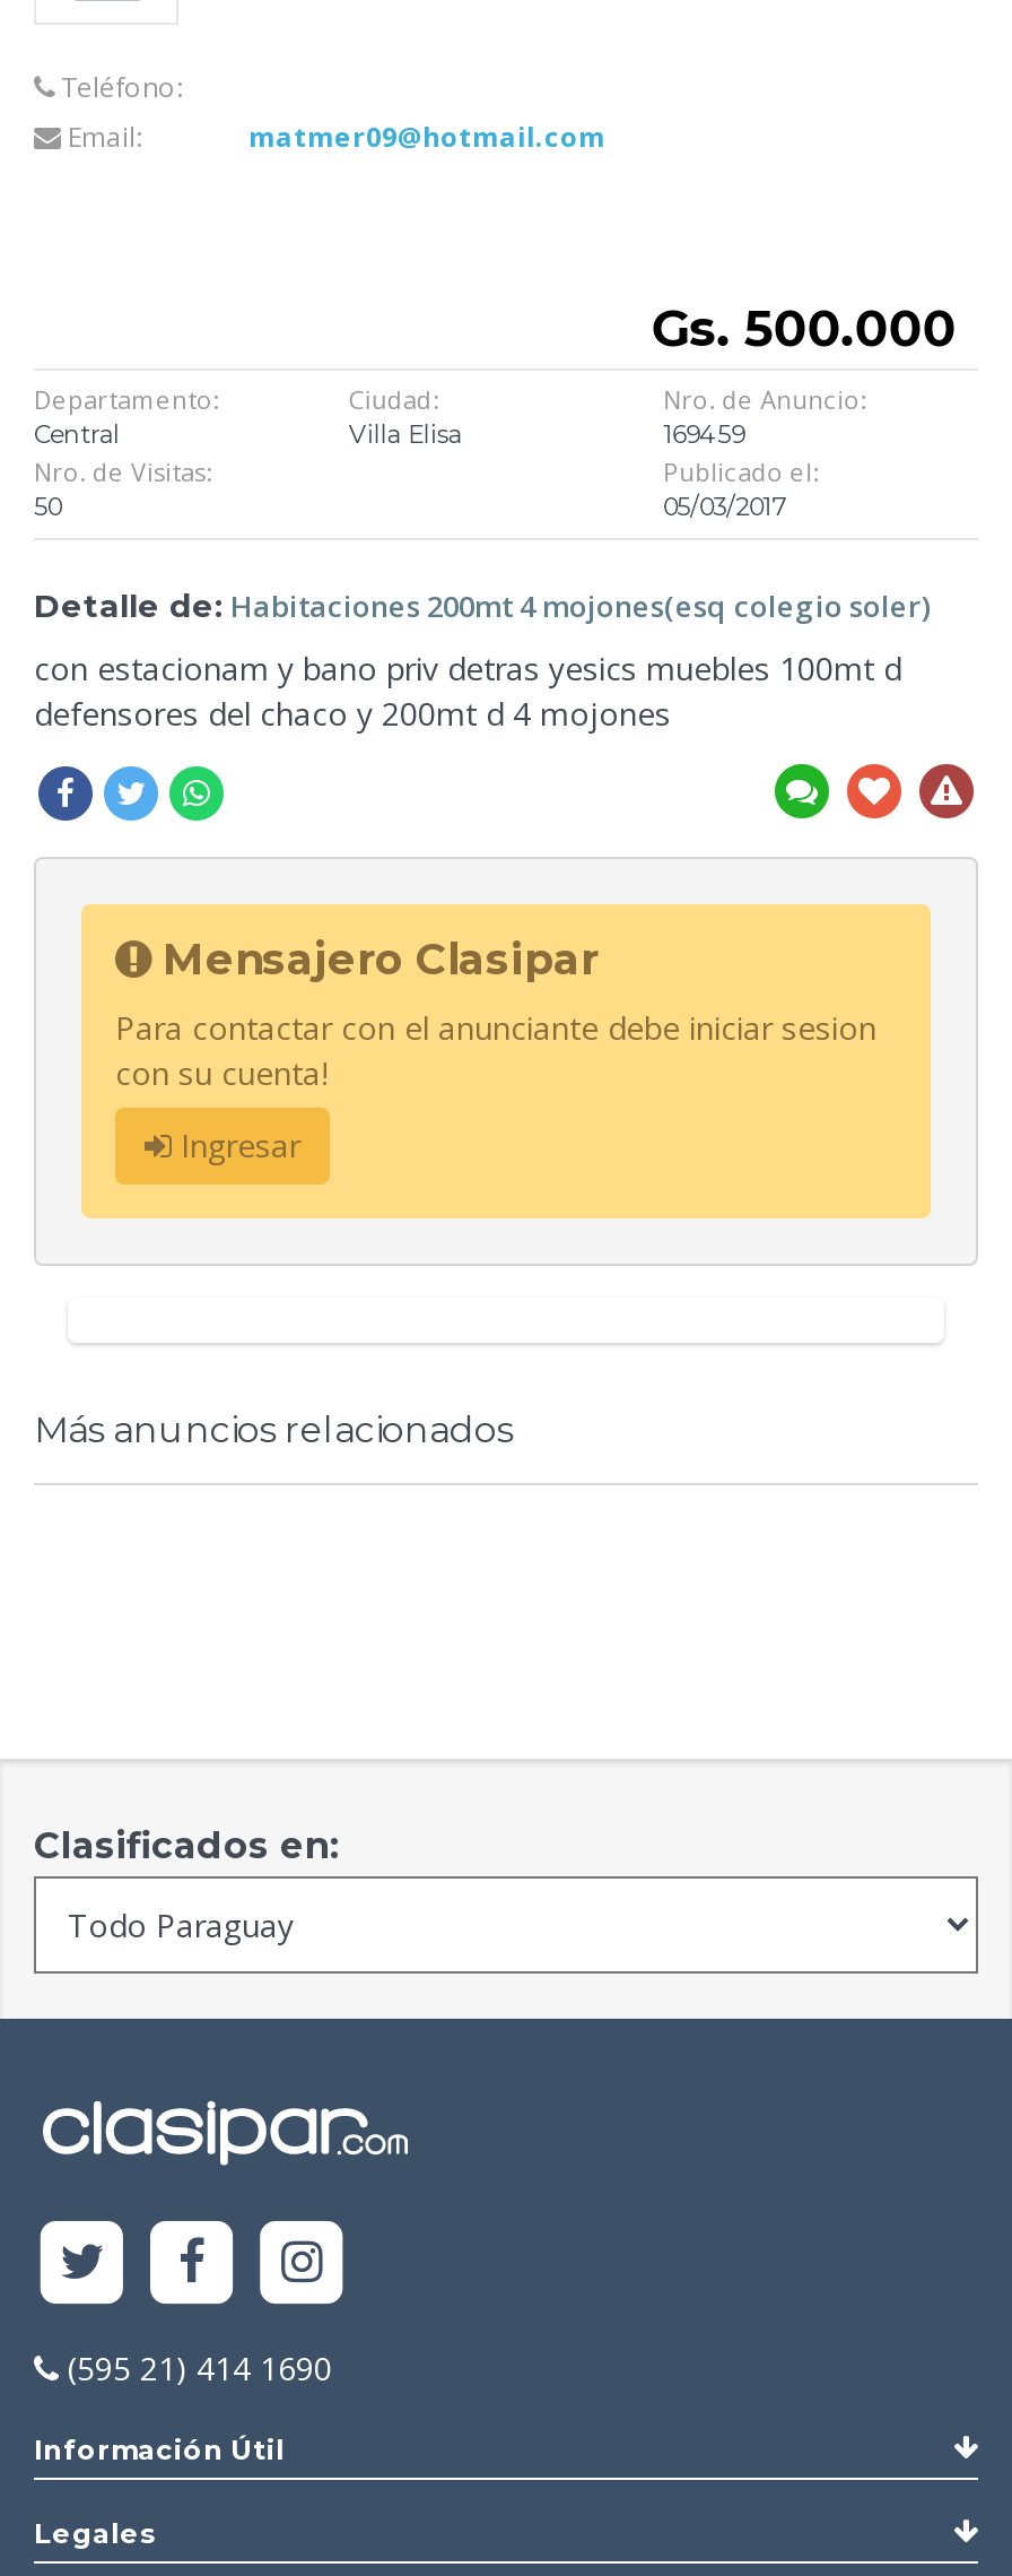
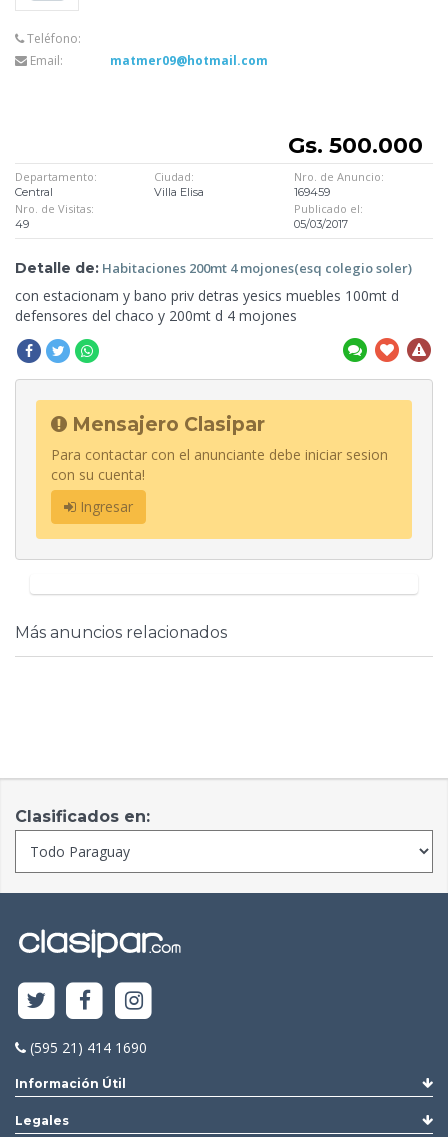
- 50
+ 49
